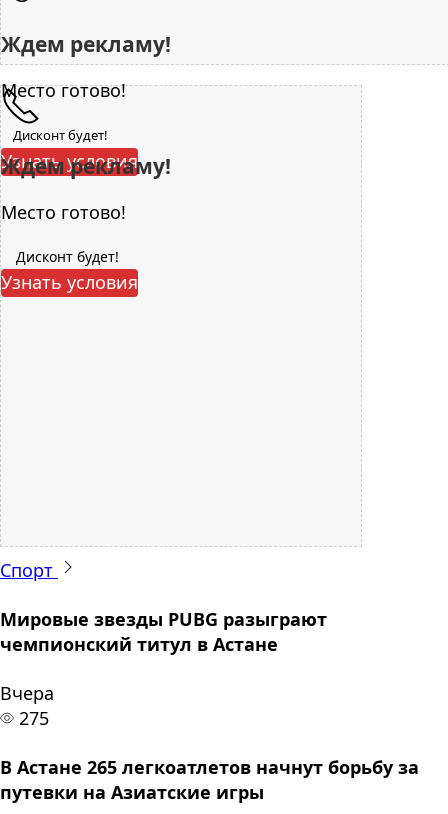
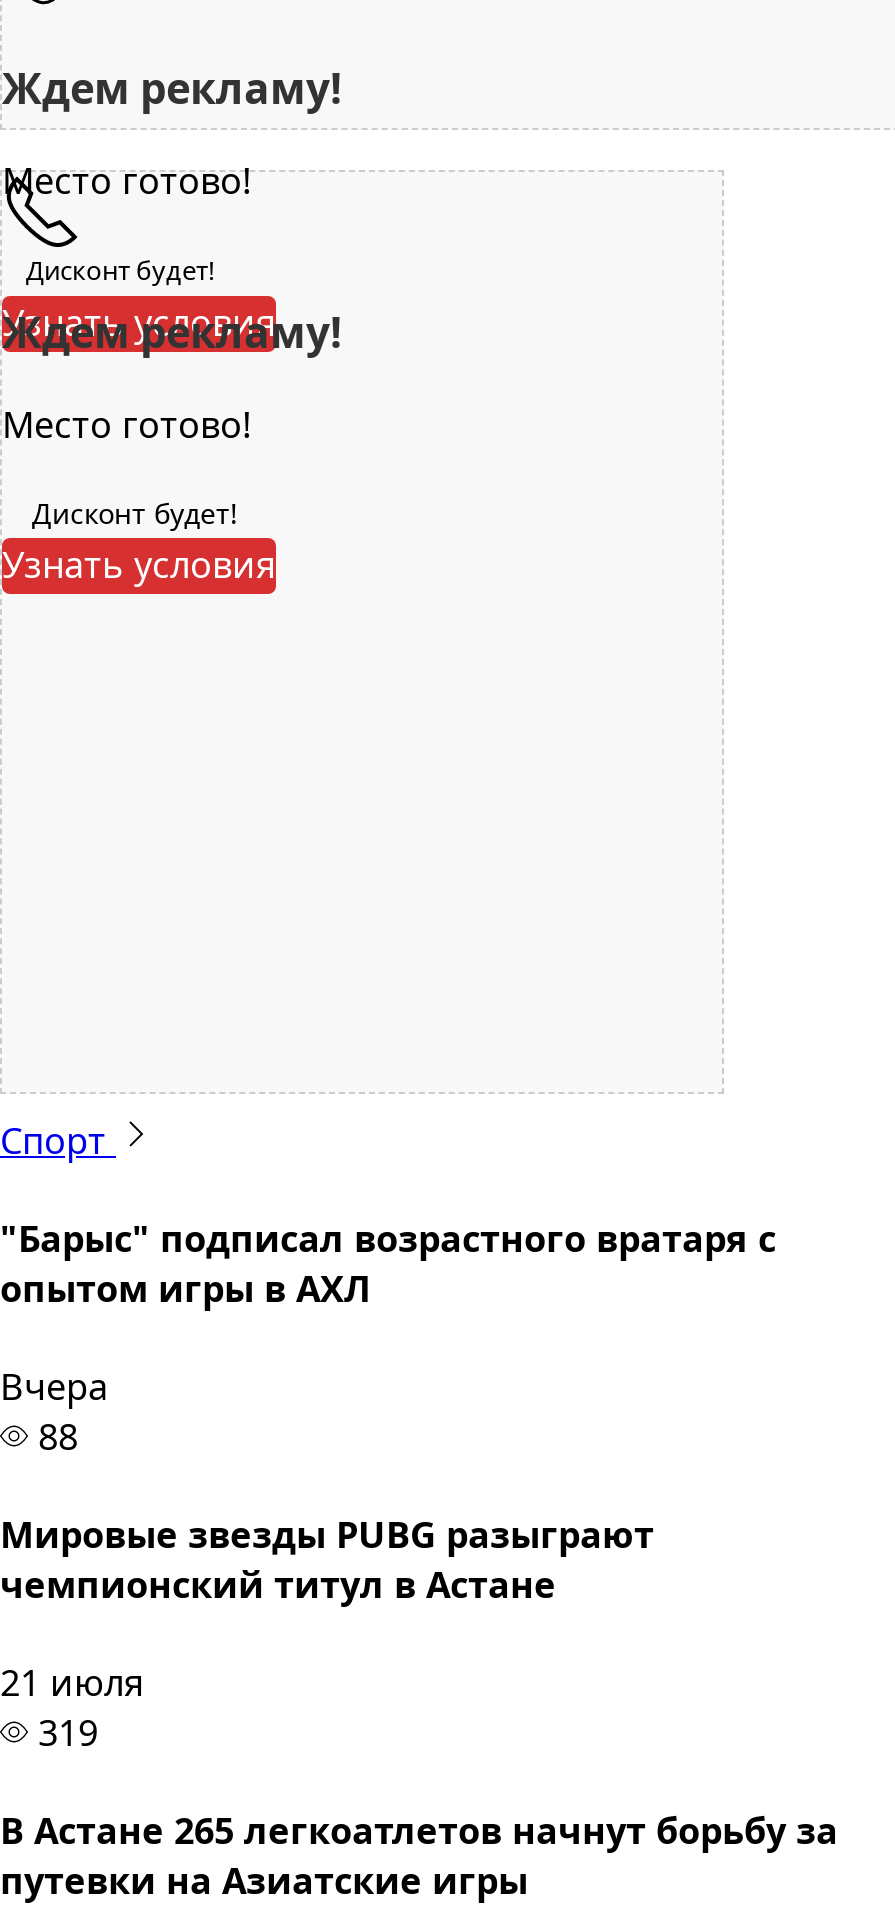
+ "Барыс" подписал возрастного вратаря с
+ опытом игры в АХЛ
+ Вчера
+ 88

- Вчера
- 275
+ 21 июля
+ 319
